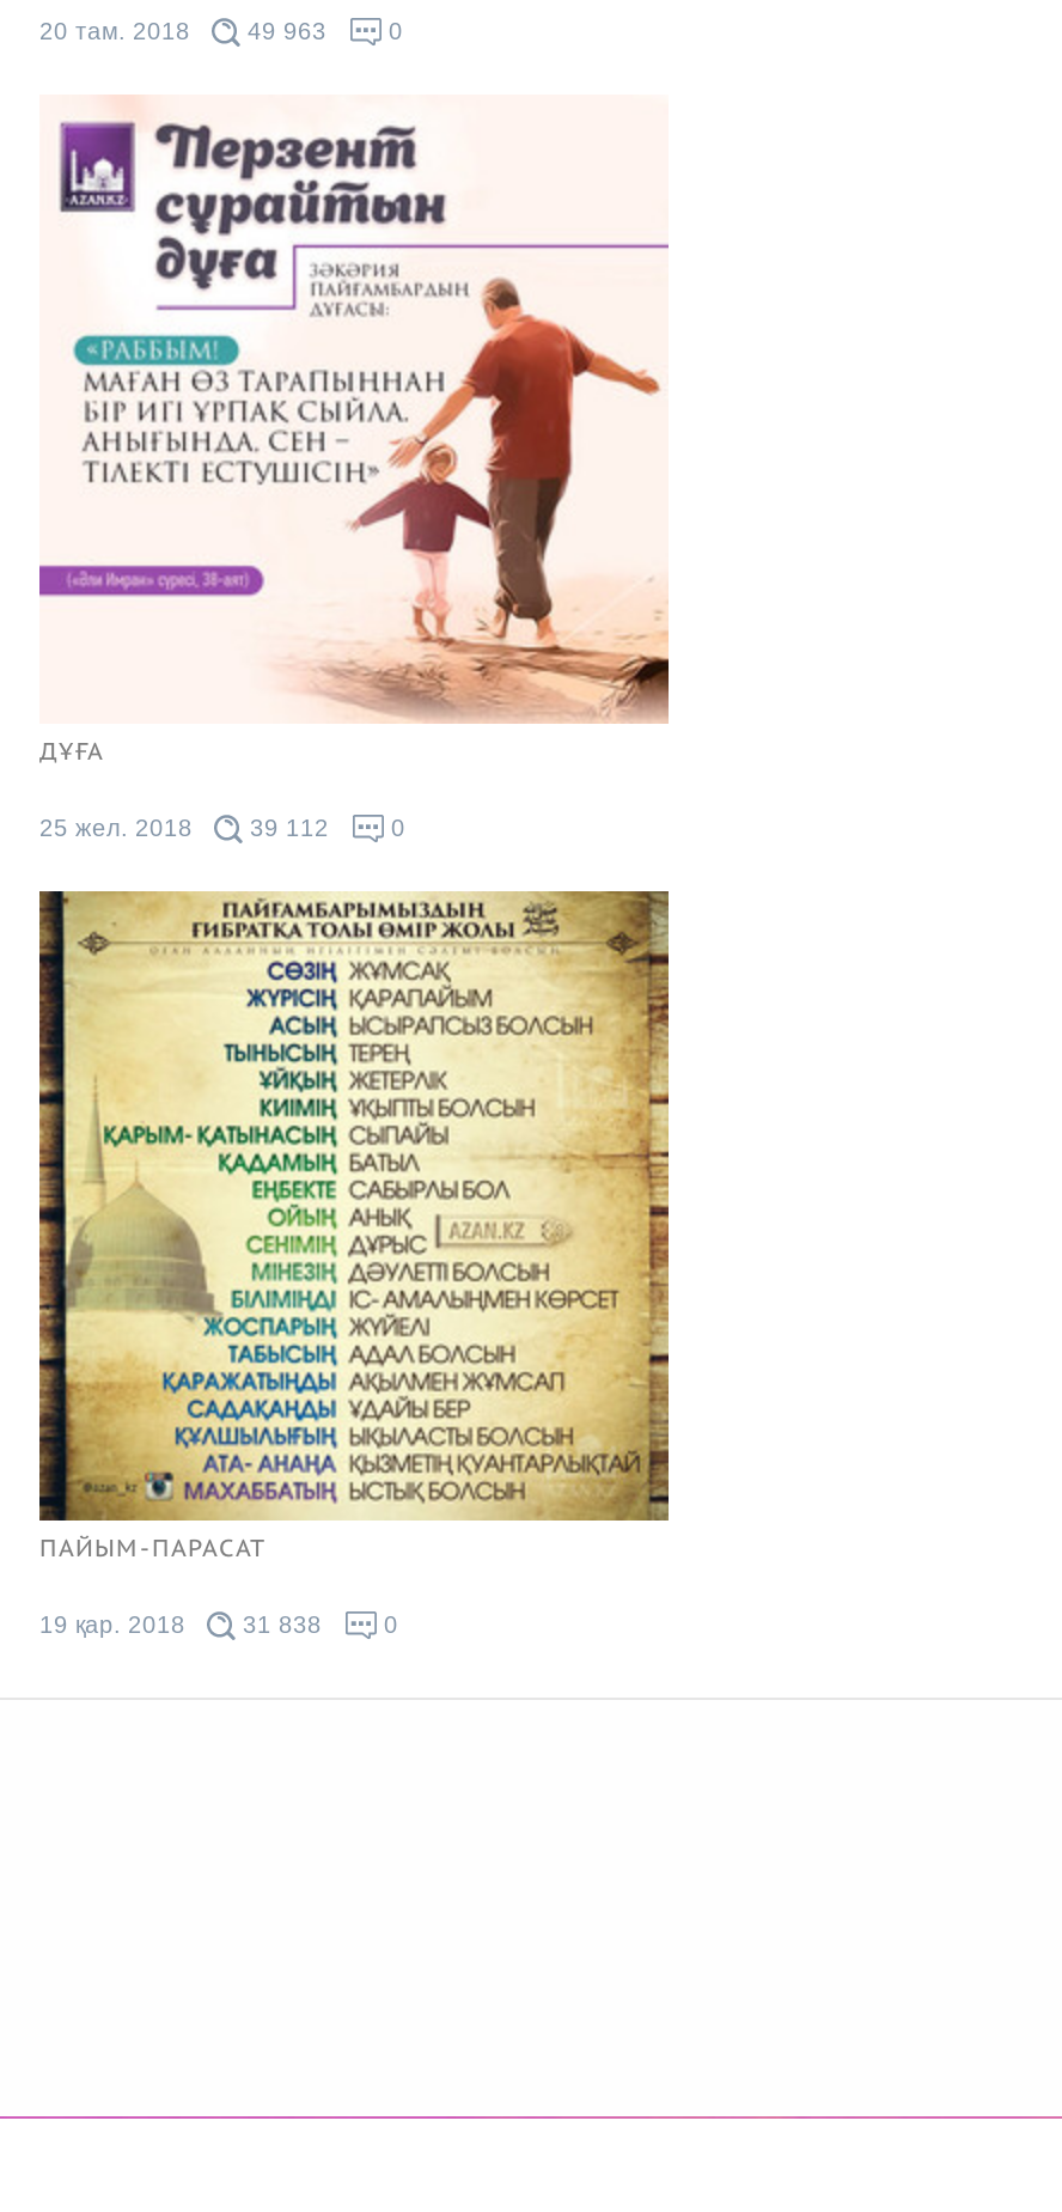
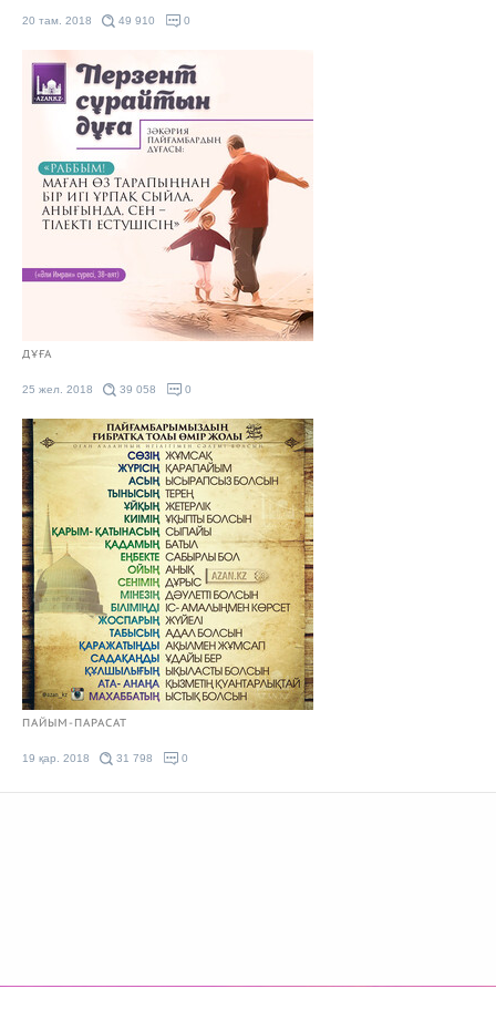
- 20 там. 2018 49 963
+ 20 там. 2018 49 910

- 25 жел. 2018 39 112
+ 25 жел. 2018 39 058

- 19 қар. 2018 31 838
+ 19 қар. 2018 31 798
